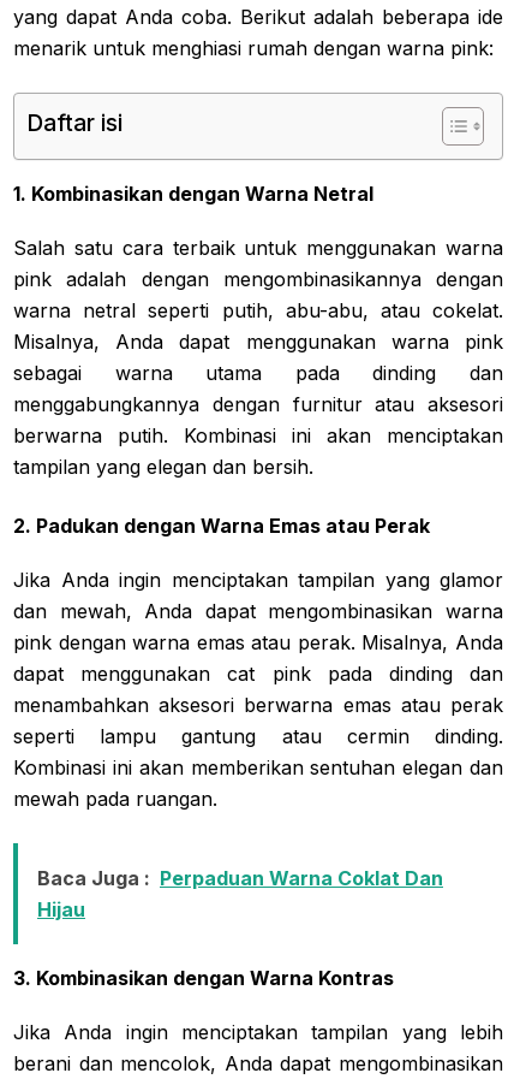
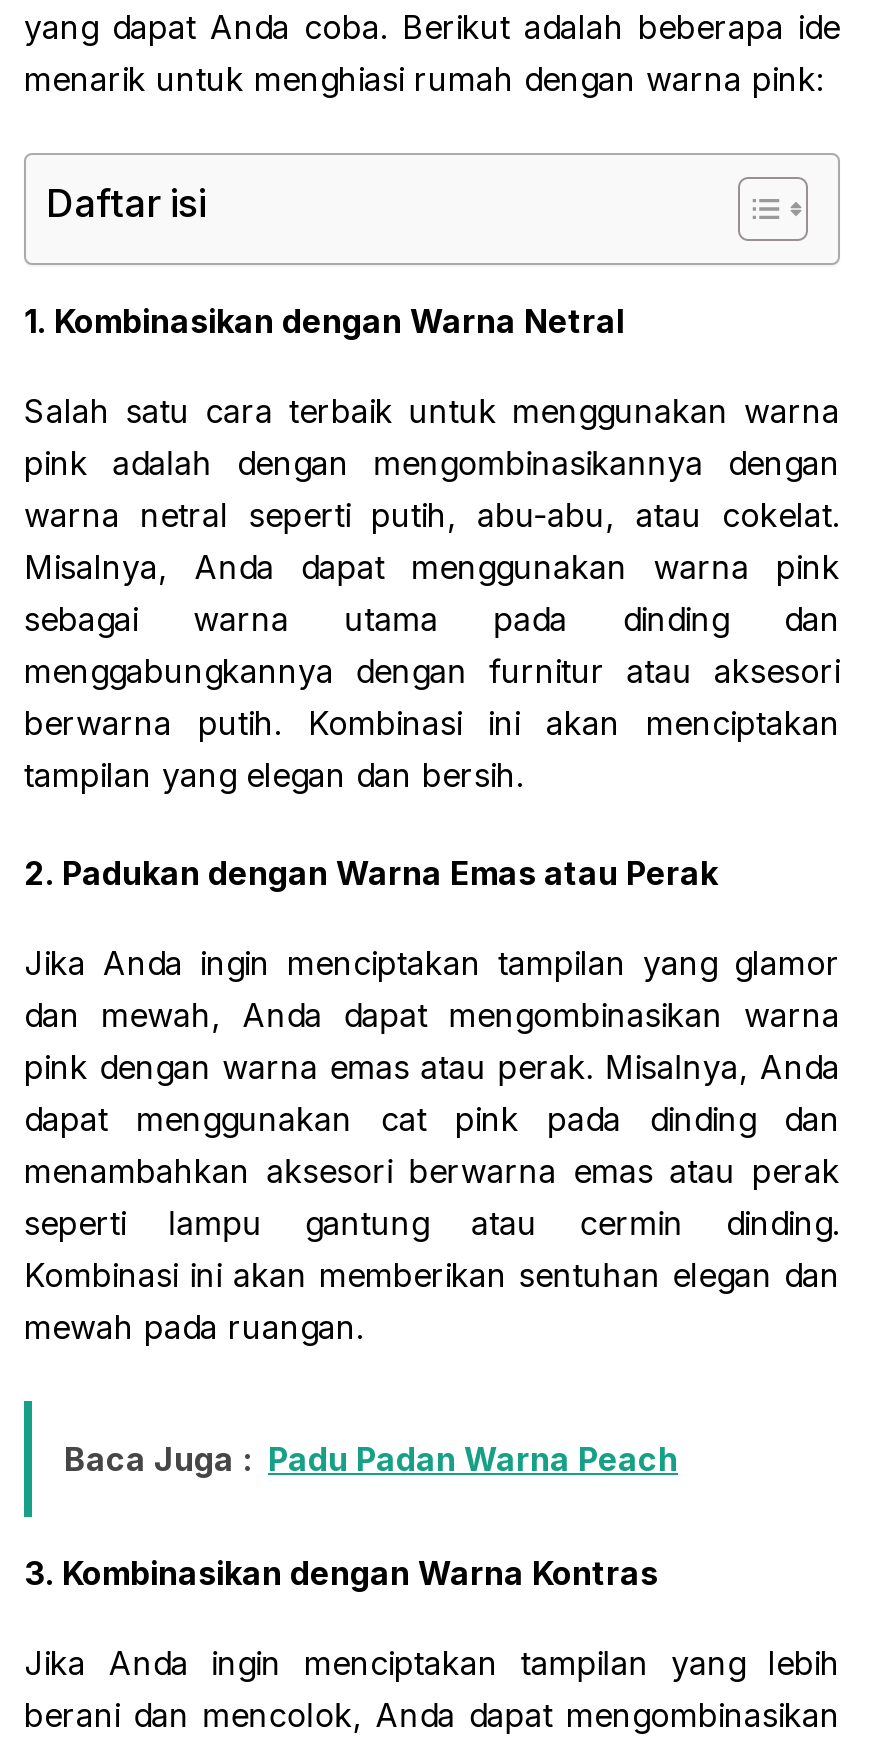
- Baca Juga : Perpaduan Warna Coklat Dan
- Hijau
+ Baca Juga : Padu Padan Warna Peach
